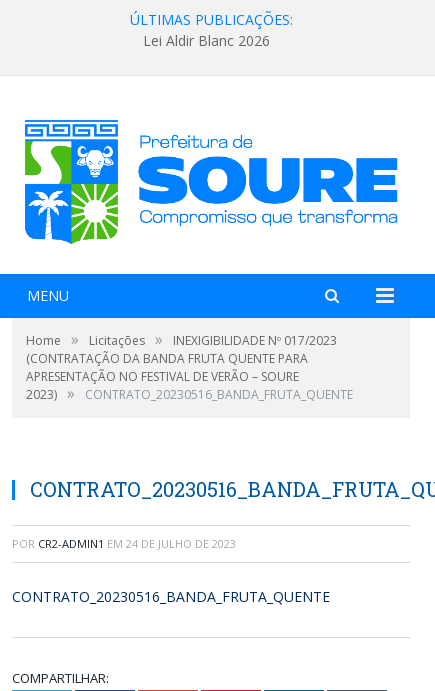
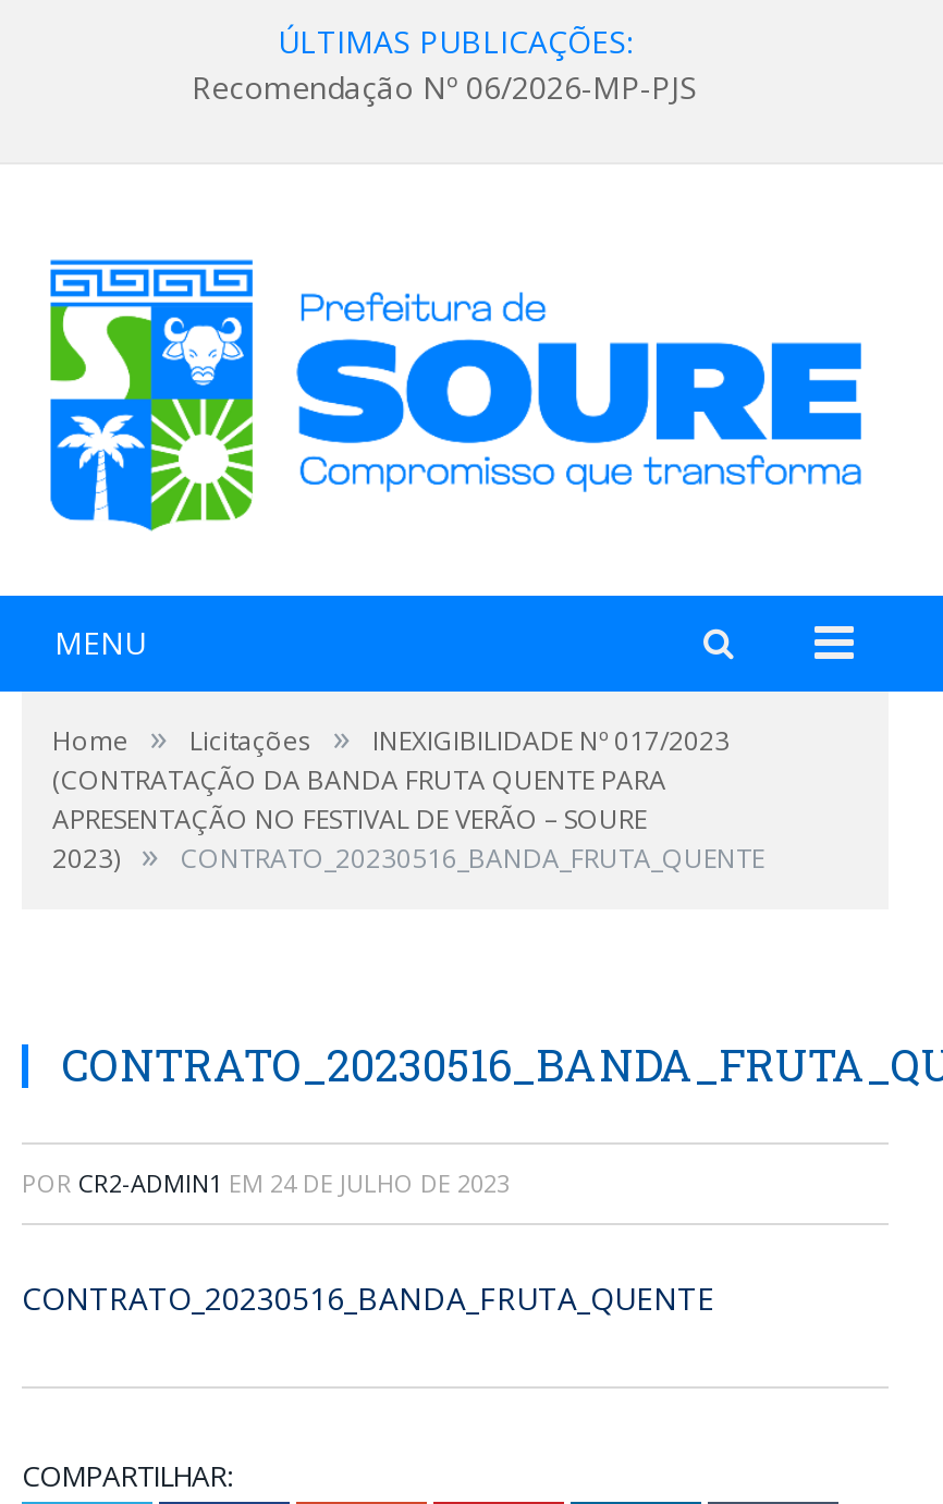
- Lei Aldir Blanc 2026
+ Recomendação Nº 06/2026-MP-PJS
